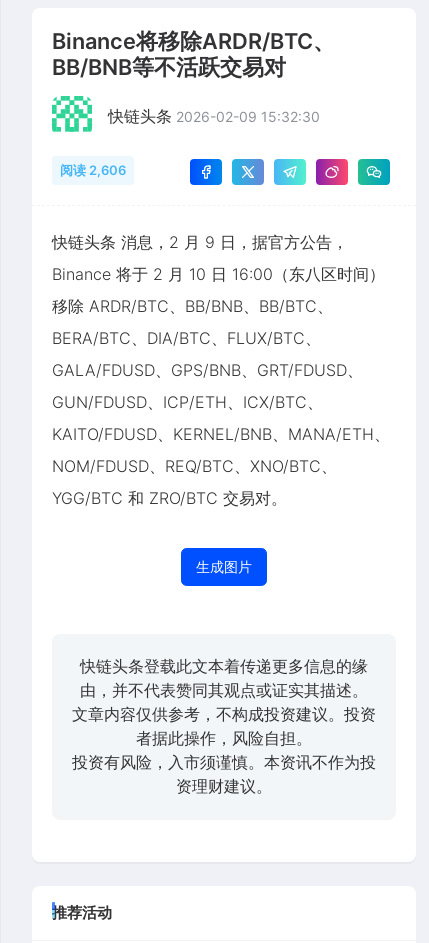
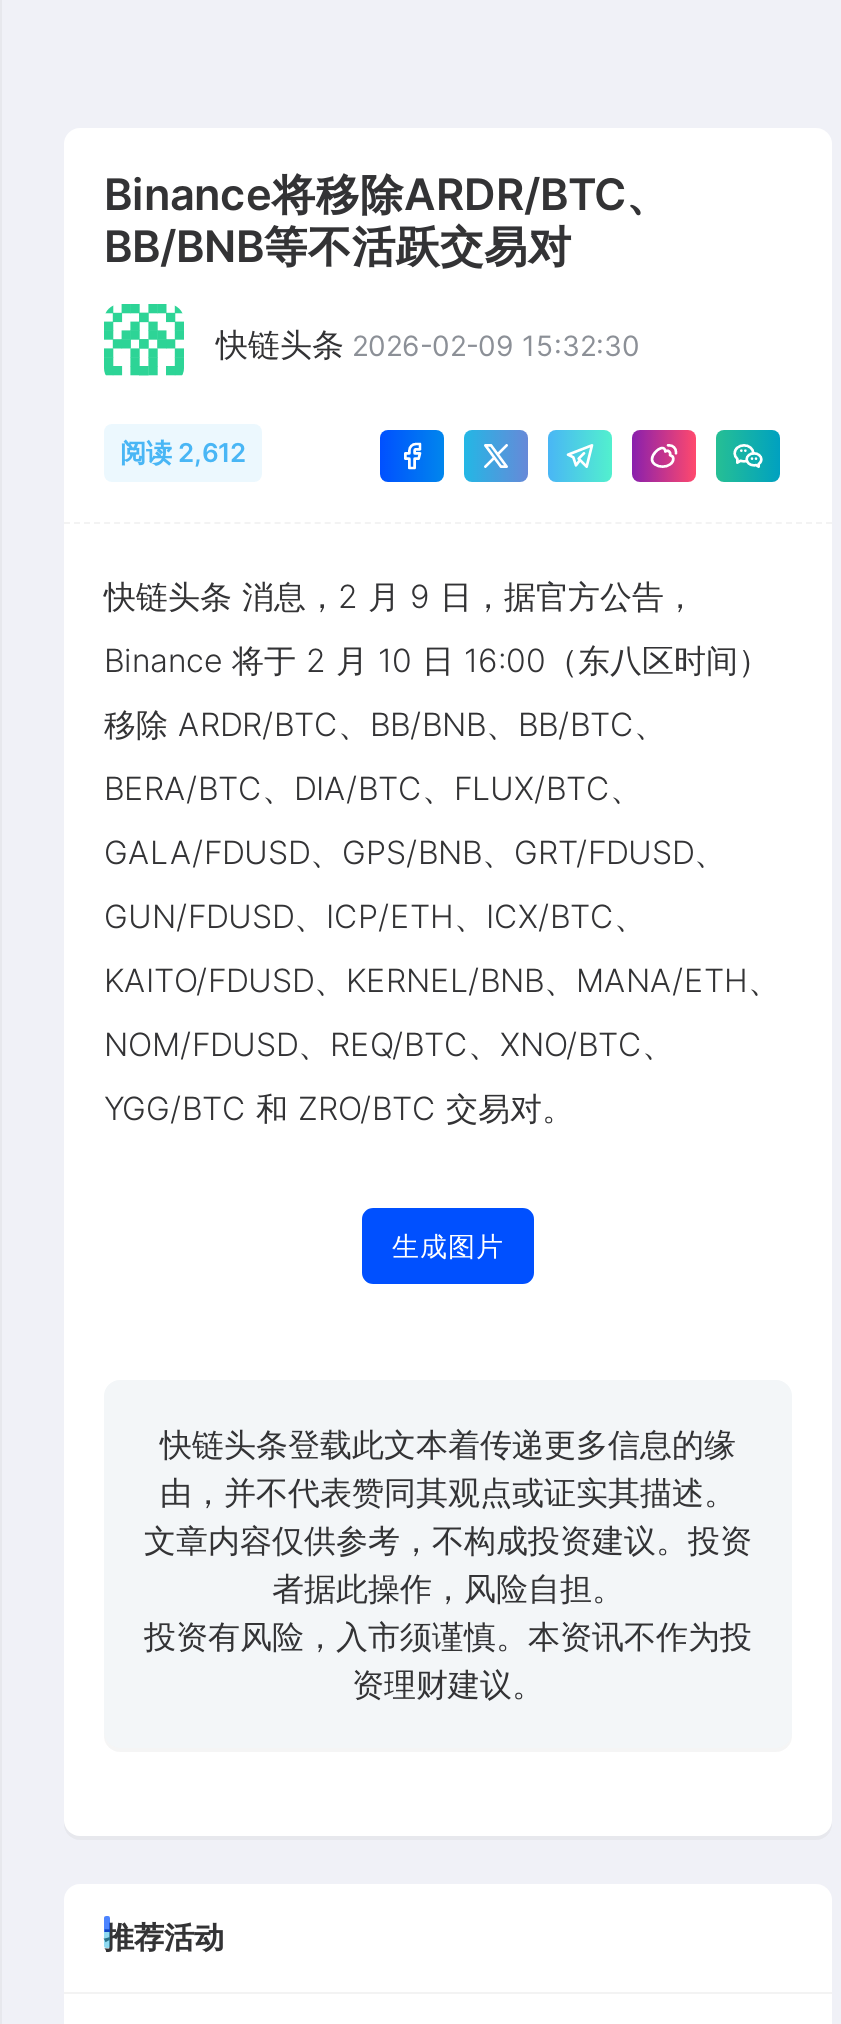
- 阅读 2,606
+ 阅读 2,612
